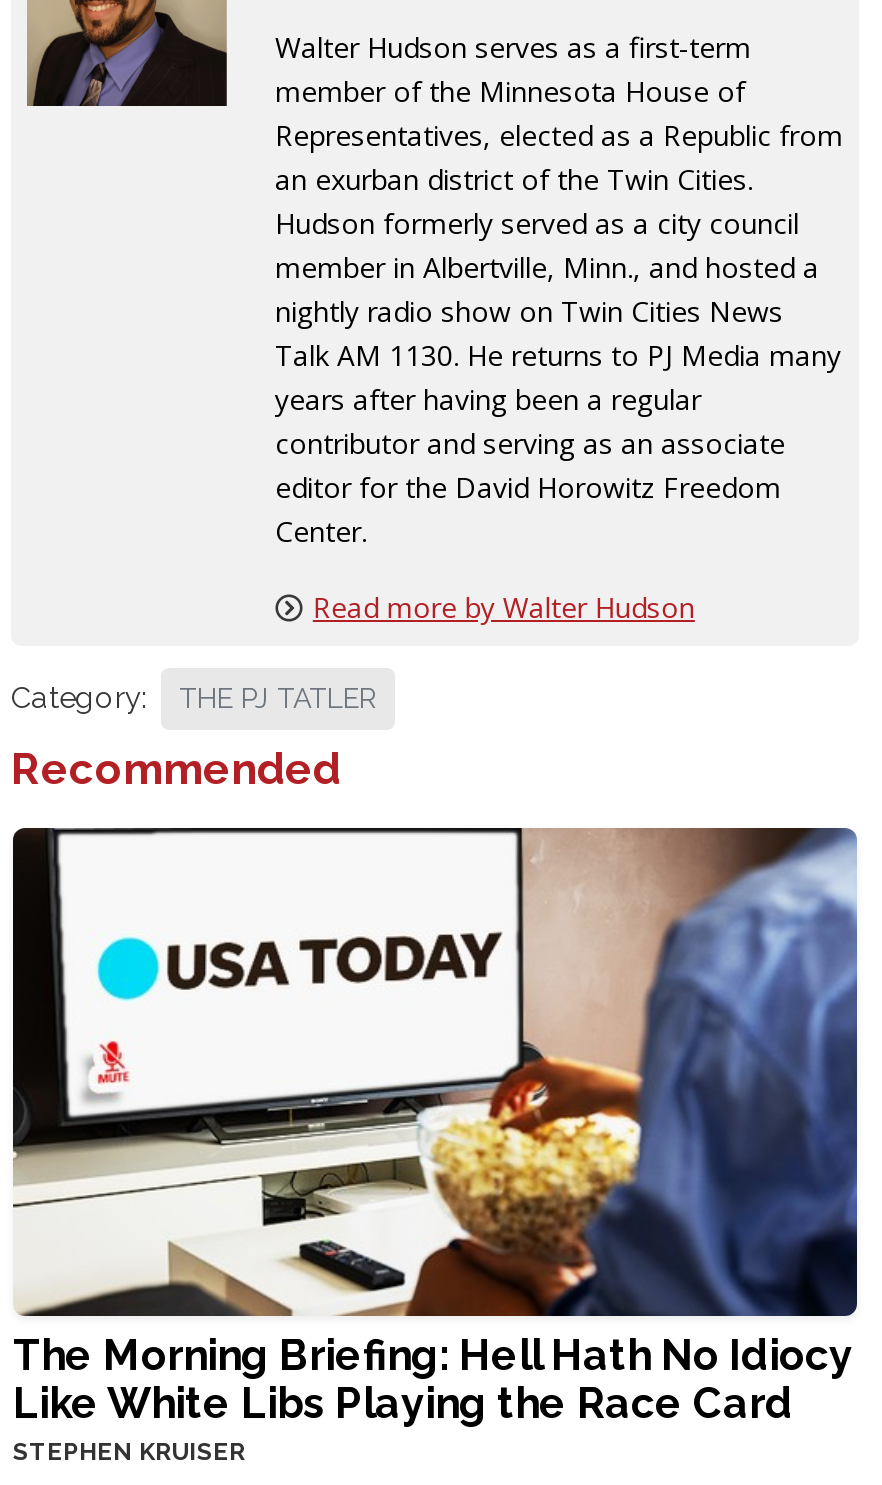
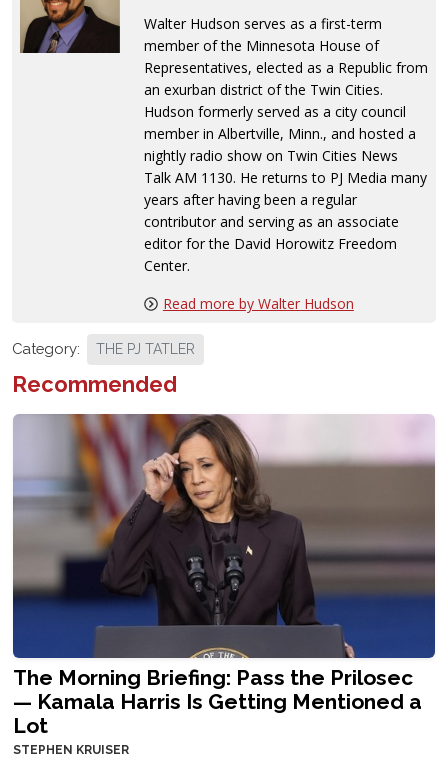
- [image]
- The Morning Briefing: Hell Hath No Idiocy
- Like White Libs Playing the Race Card
+ [image]
+ The Morning Briefing: Pass the Prilosec
+ — Kamala Harris Is Getting Mentioned a
+ Lot
